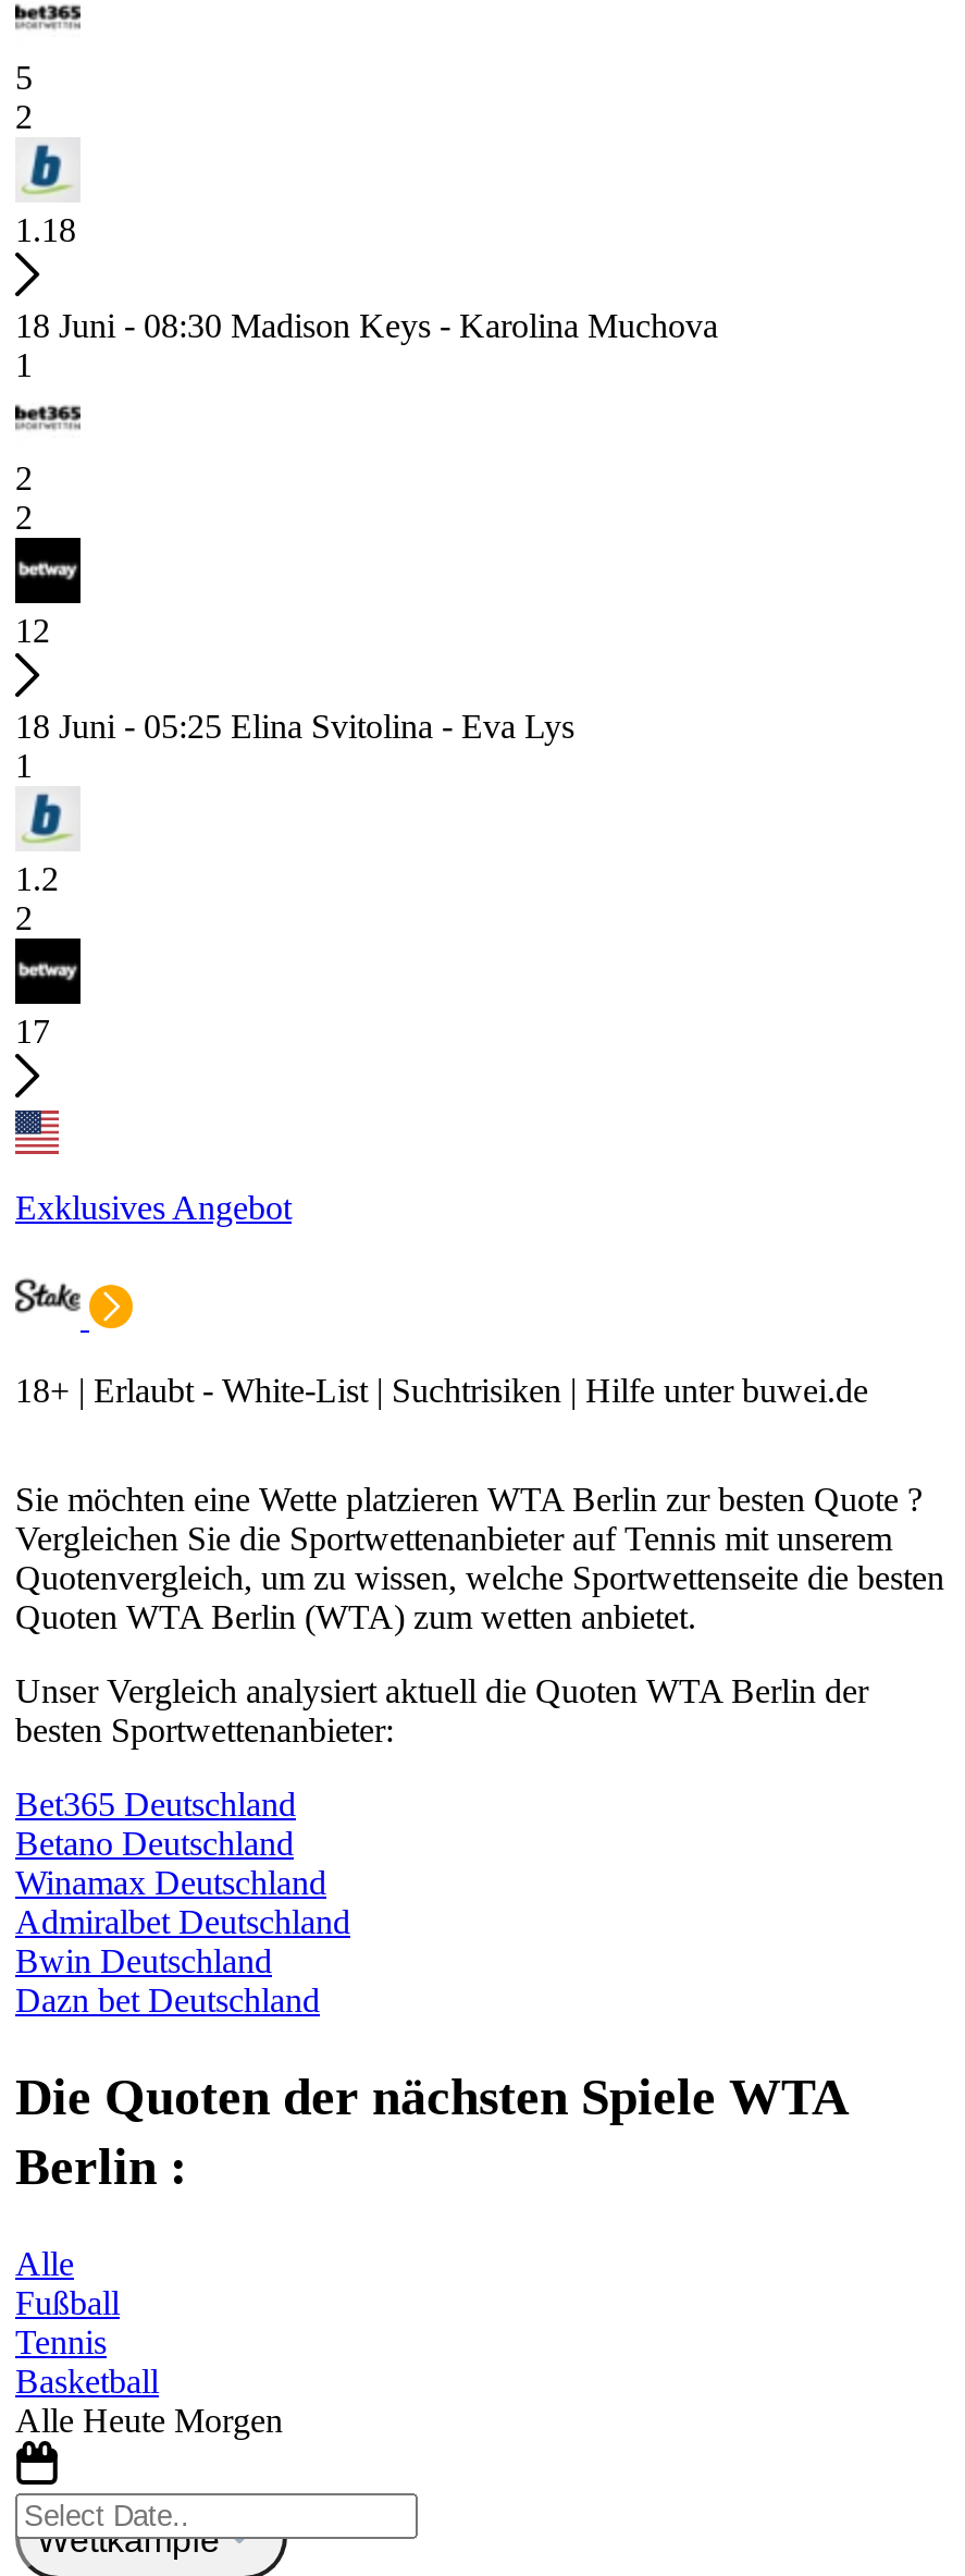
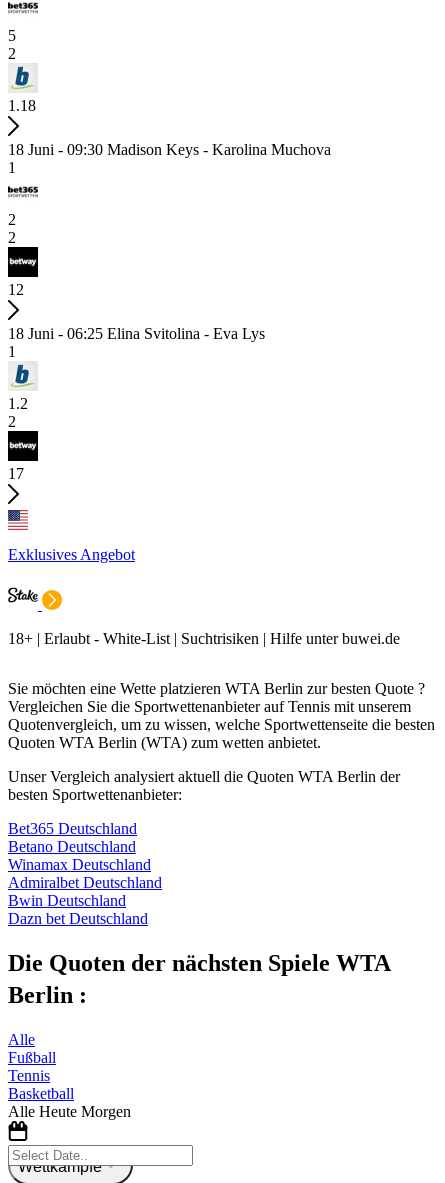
- 18 Juni - 08:30 Madison Keys - Karolina Muchova
+ 18 Juni - 09:30 Madison Keys - Karolina Muchova

- 18 Juni - 05:25 Elina Svitolina - Eva Lys
+ 18 Juni - 06:25 Elina Svitolina - Eva Lys
